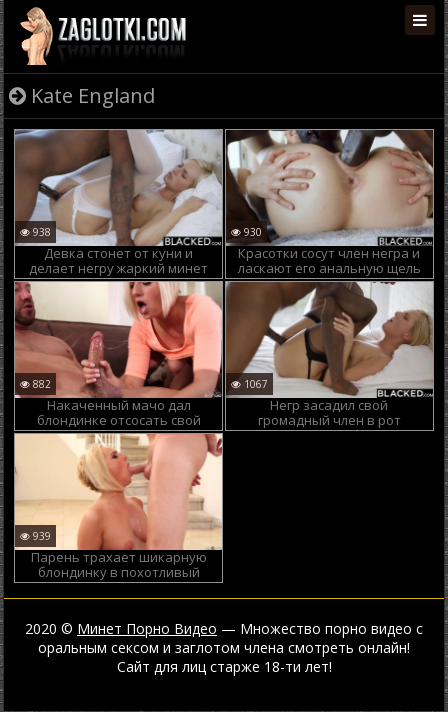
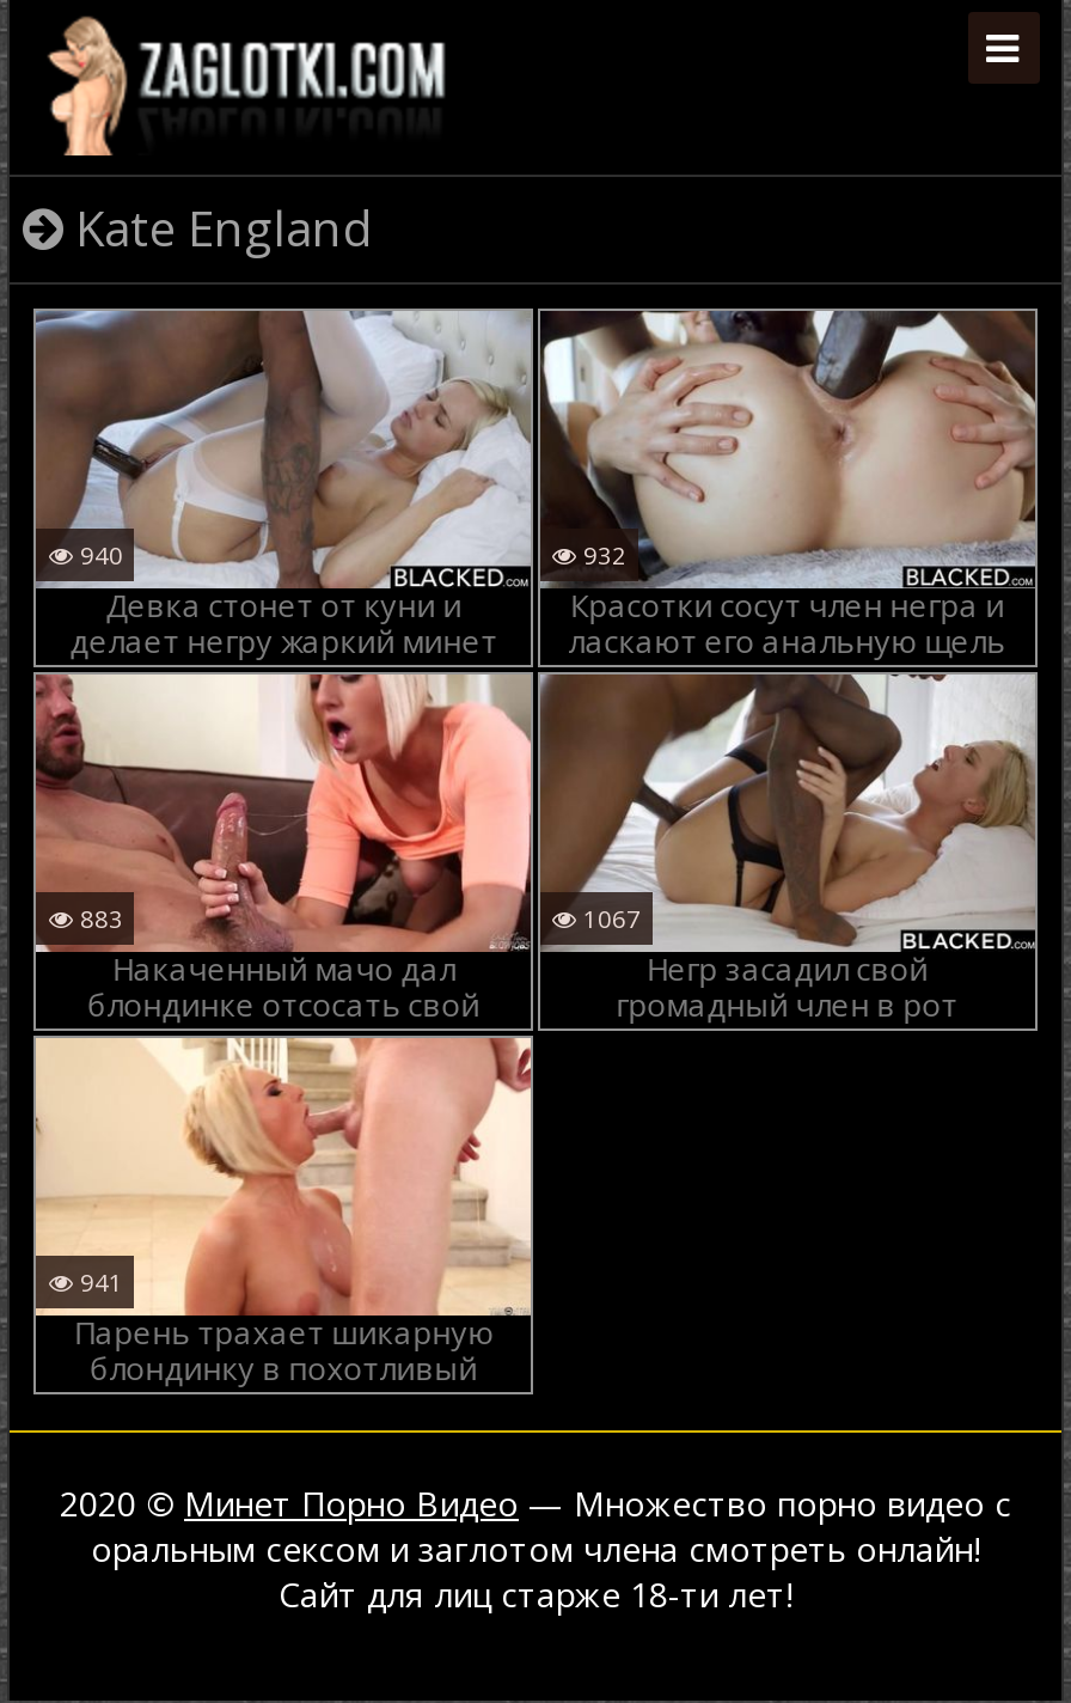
- 938
+ 940

- 930
+ 932

- 882
+ 883

- 939
+ 941
